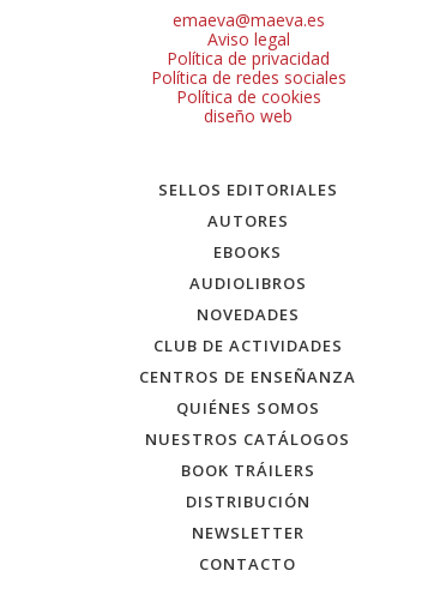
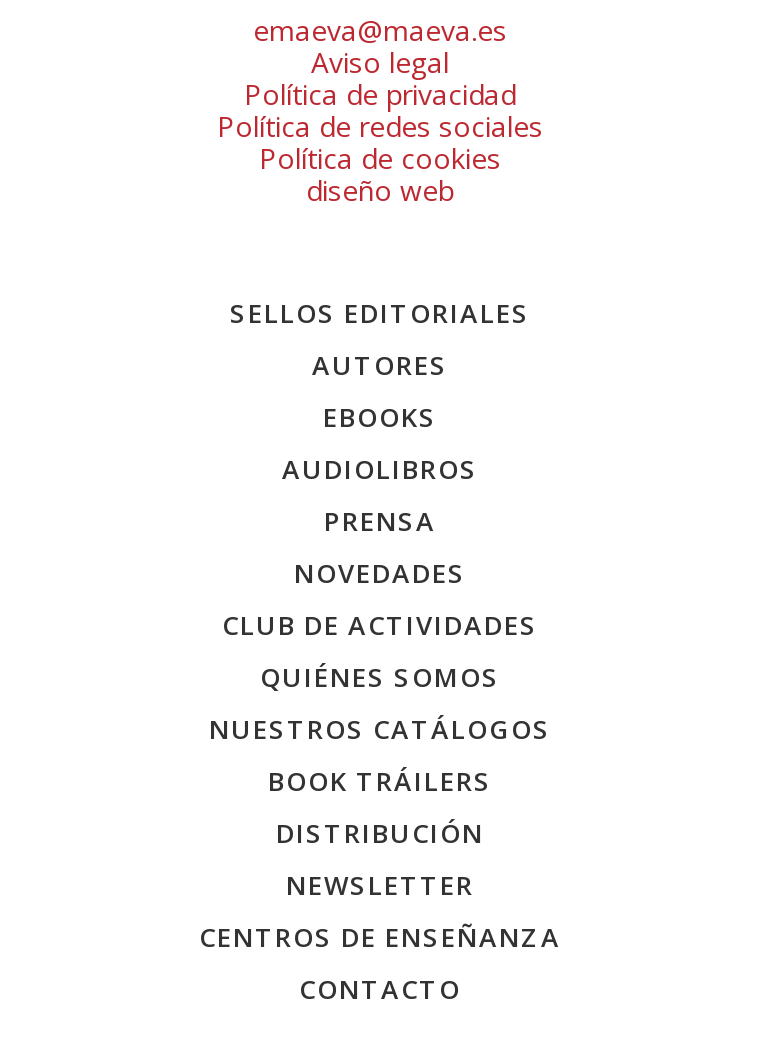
+ PRENSA

moved down: CENTROS DE ENSEÑANZA
